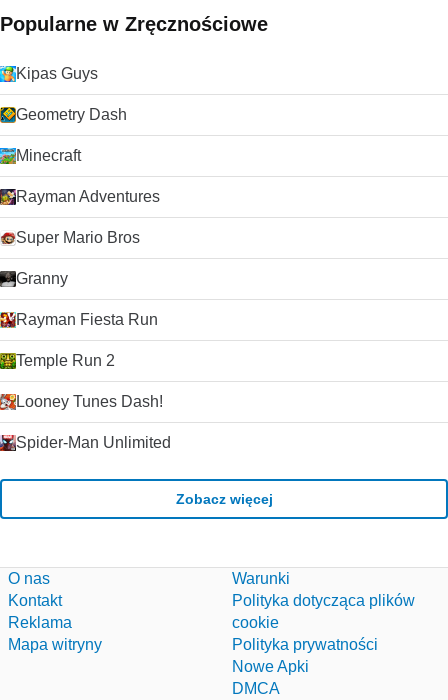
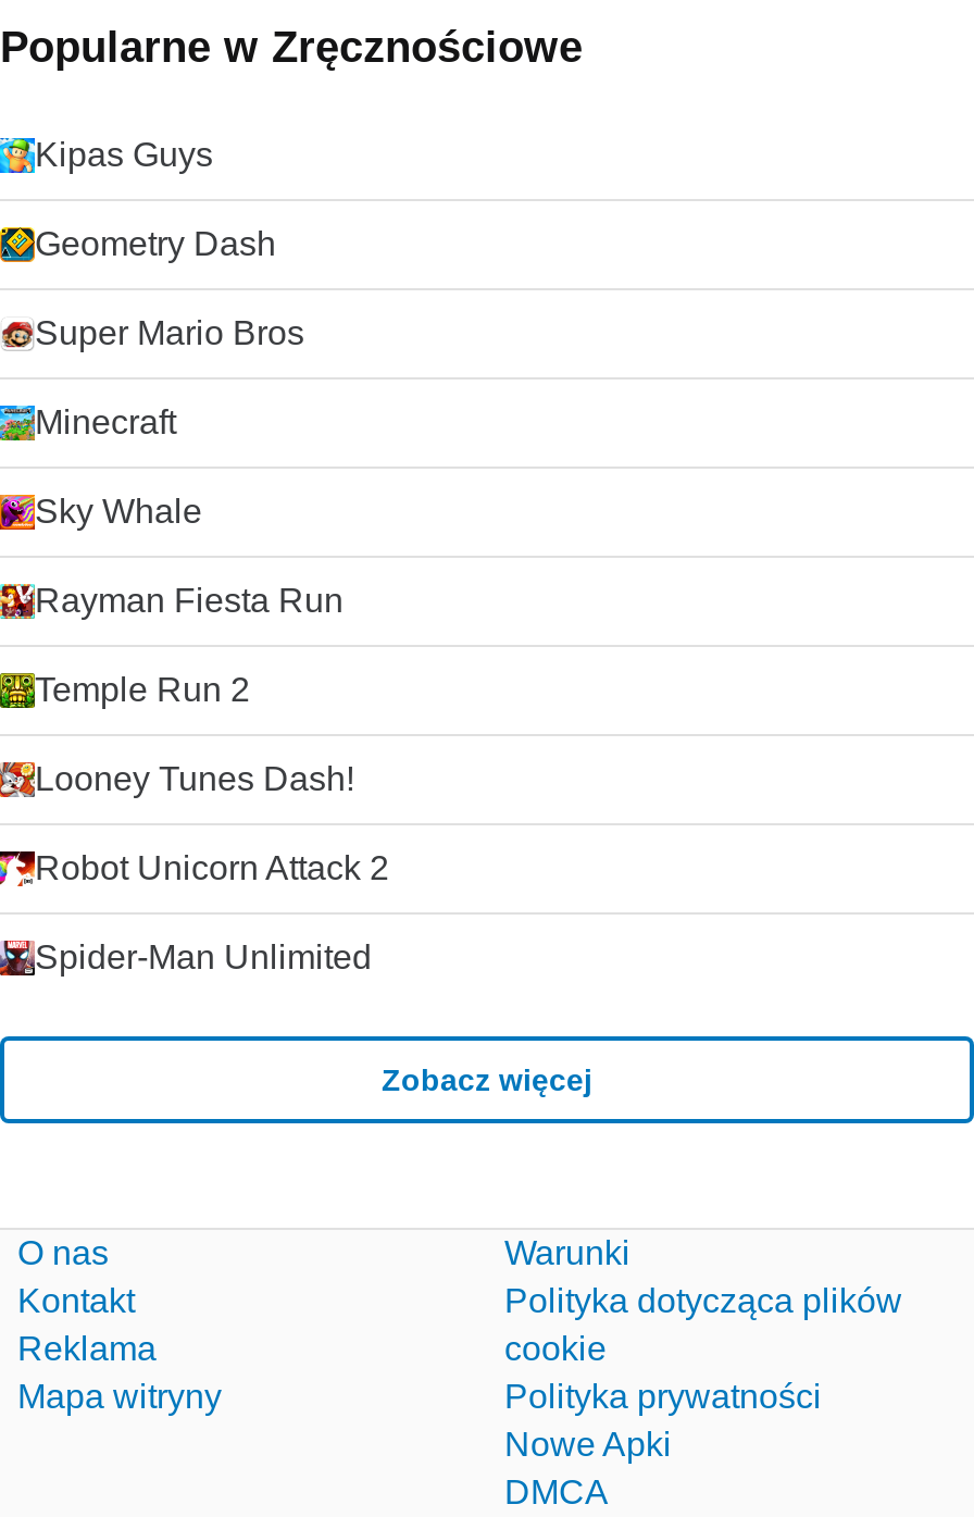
moved down: Minecraft

- Rayman Adventures
- Granny
+ Sky Whale

moved up: Super Mario Bros

moved up: Rayman Fiesta Run | Temple Run 2 | Looney Tunes Dash!

+ Robot Unicorn Attack 2
